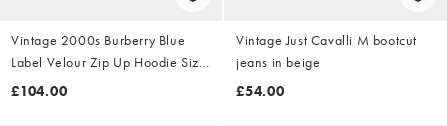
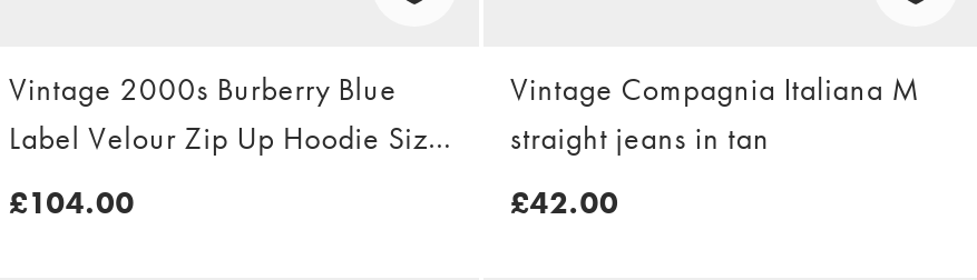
- Vintage Just Cavalli M bootcut
- jeans in beige
+ Vintage Compagnia Italiana M
+ straight jeans in tan

- £54.00
+ £42.00
